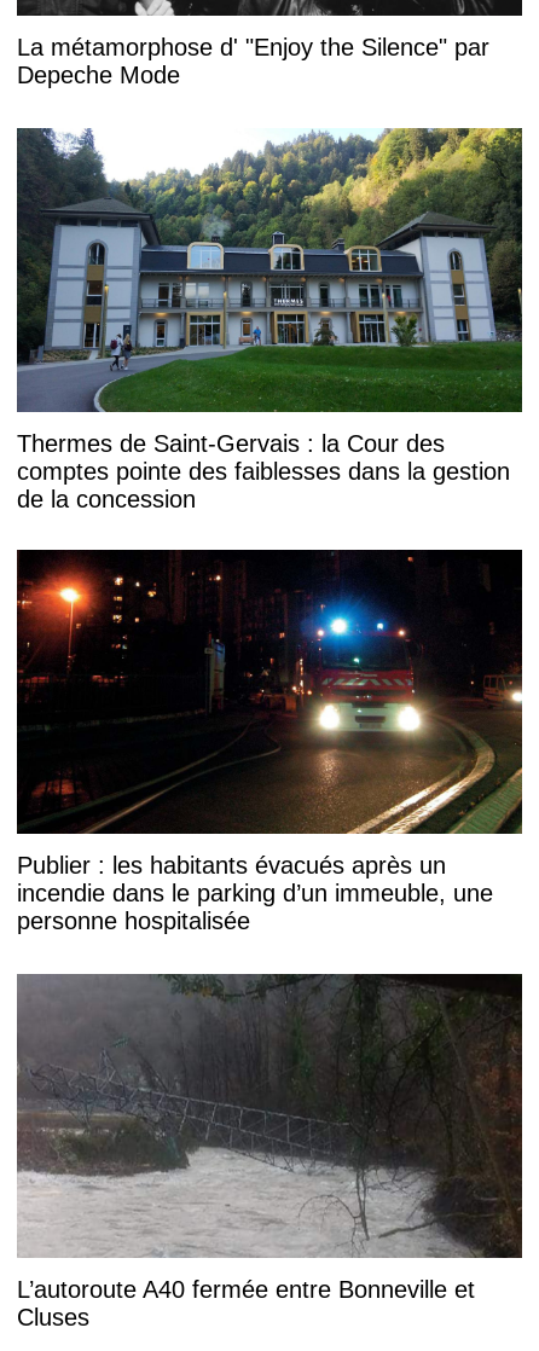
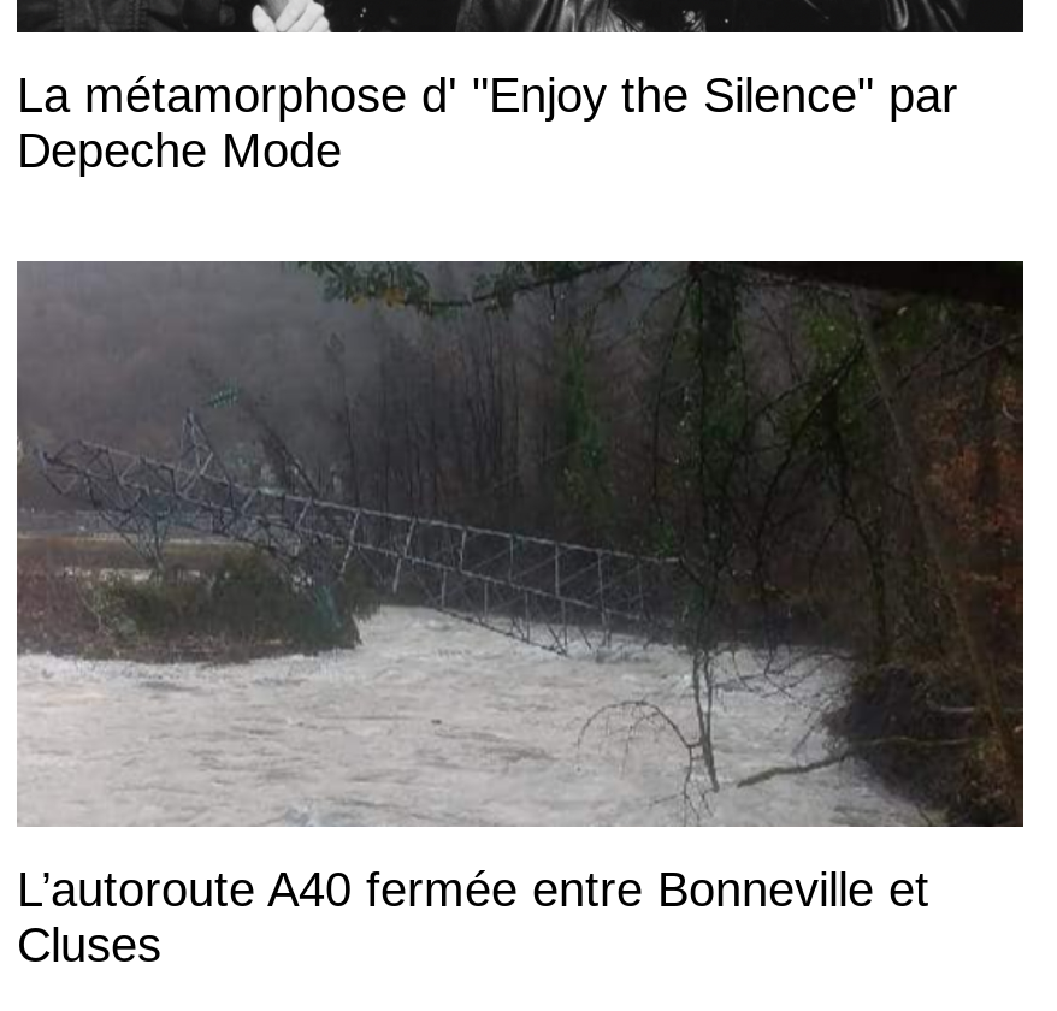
- [image]
- Thermes de Saint-Gervais : la Cour des
- comptes pointe des faiblesses dans la gestion
- de la concession

- [image]
- Publier : les habitants évacués après un
- incendie dans le parking d’un immeuble, une
- personne hospitalisée
